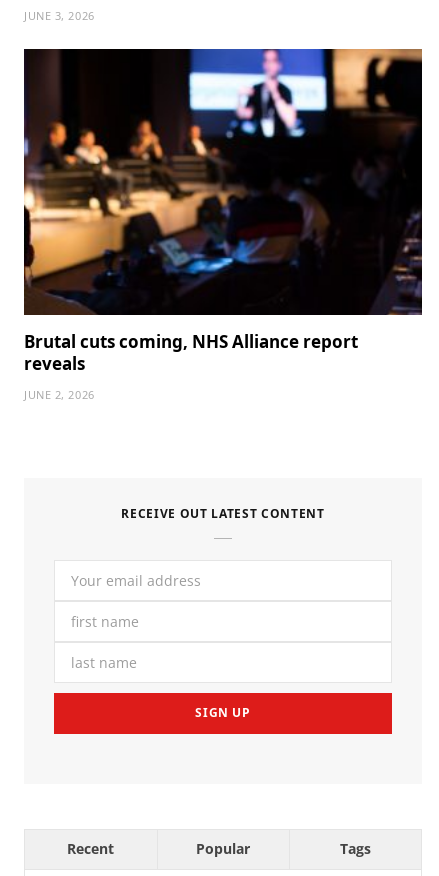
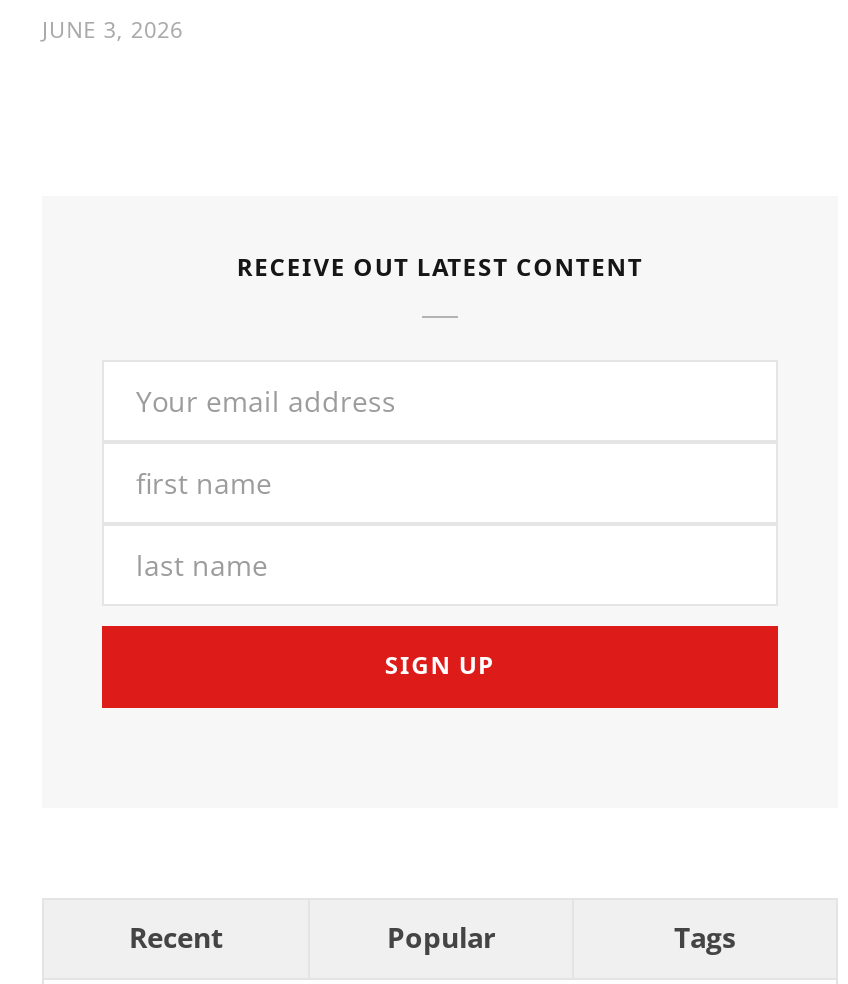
- [image]
- Brutal cuts coming, NHS Alliance report
- reveals
- JUNE 2, 2026
